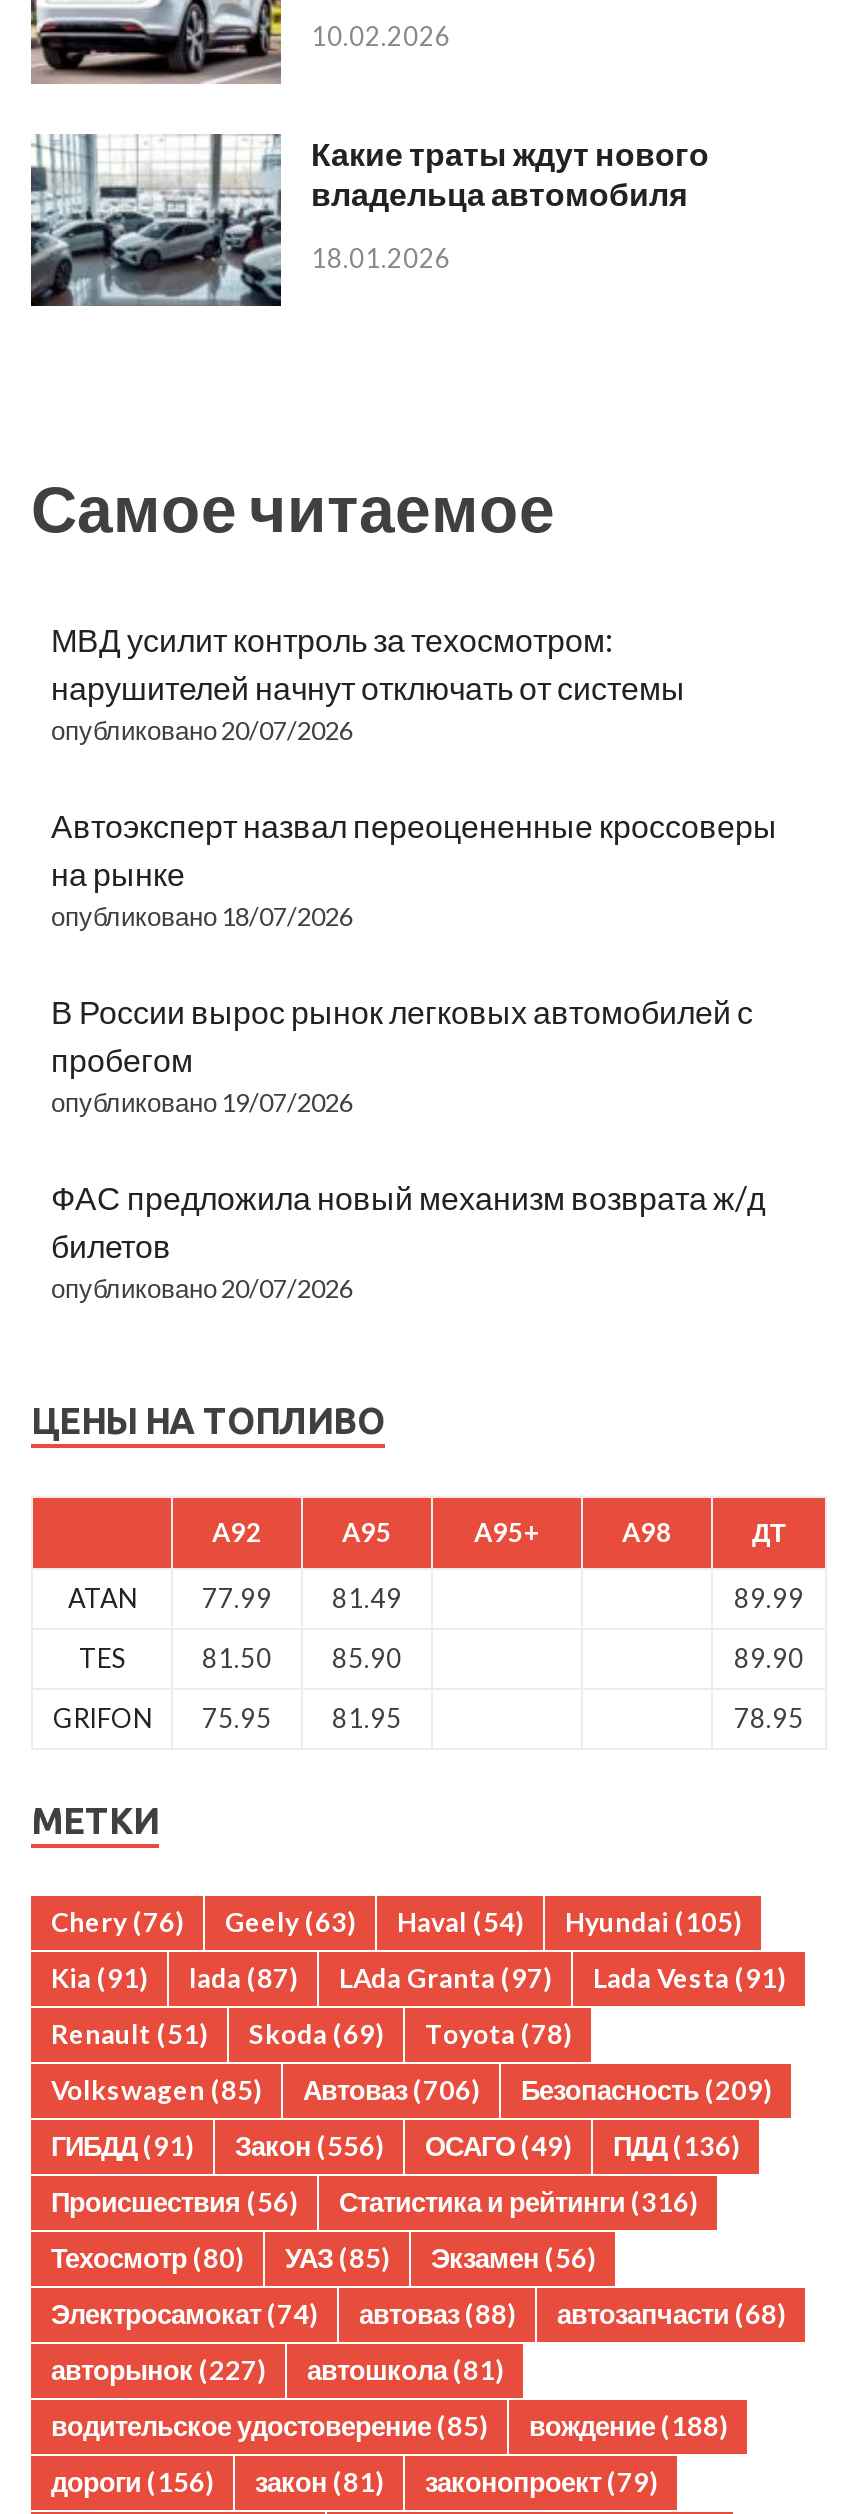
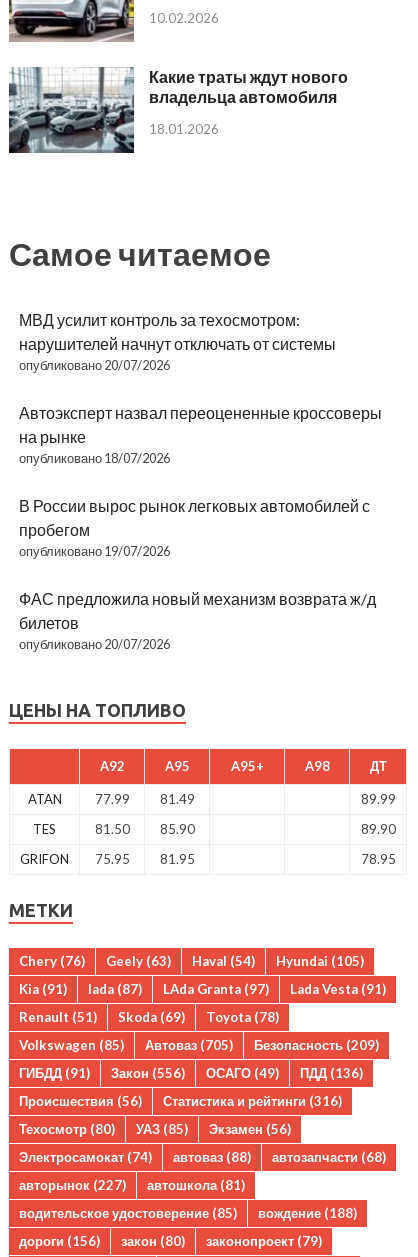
- Volkswagen (85) Автоваз (706) Безопасность (209)
+ Volkswagen (85) Автоваз (705) Безопасность (209)

- дороги (156) закон (81) законопроект (79)
+ дороги (156) закон (80) законопроект (79)
